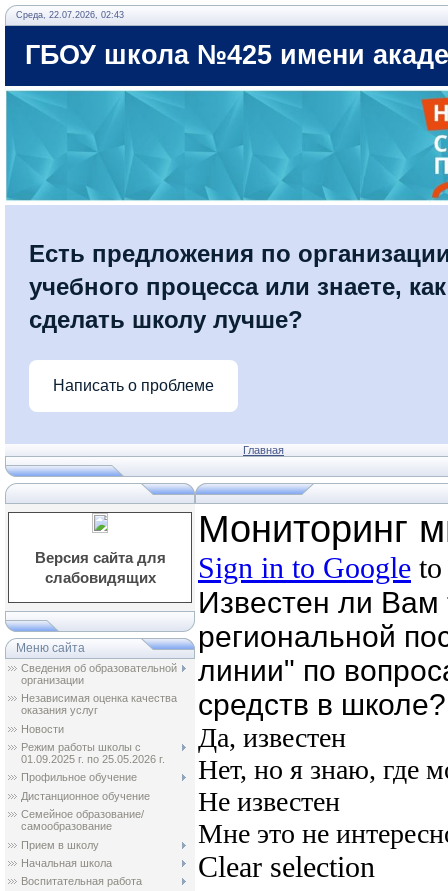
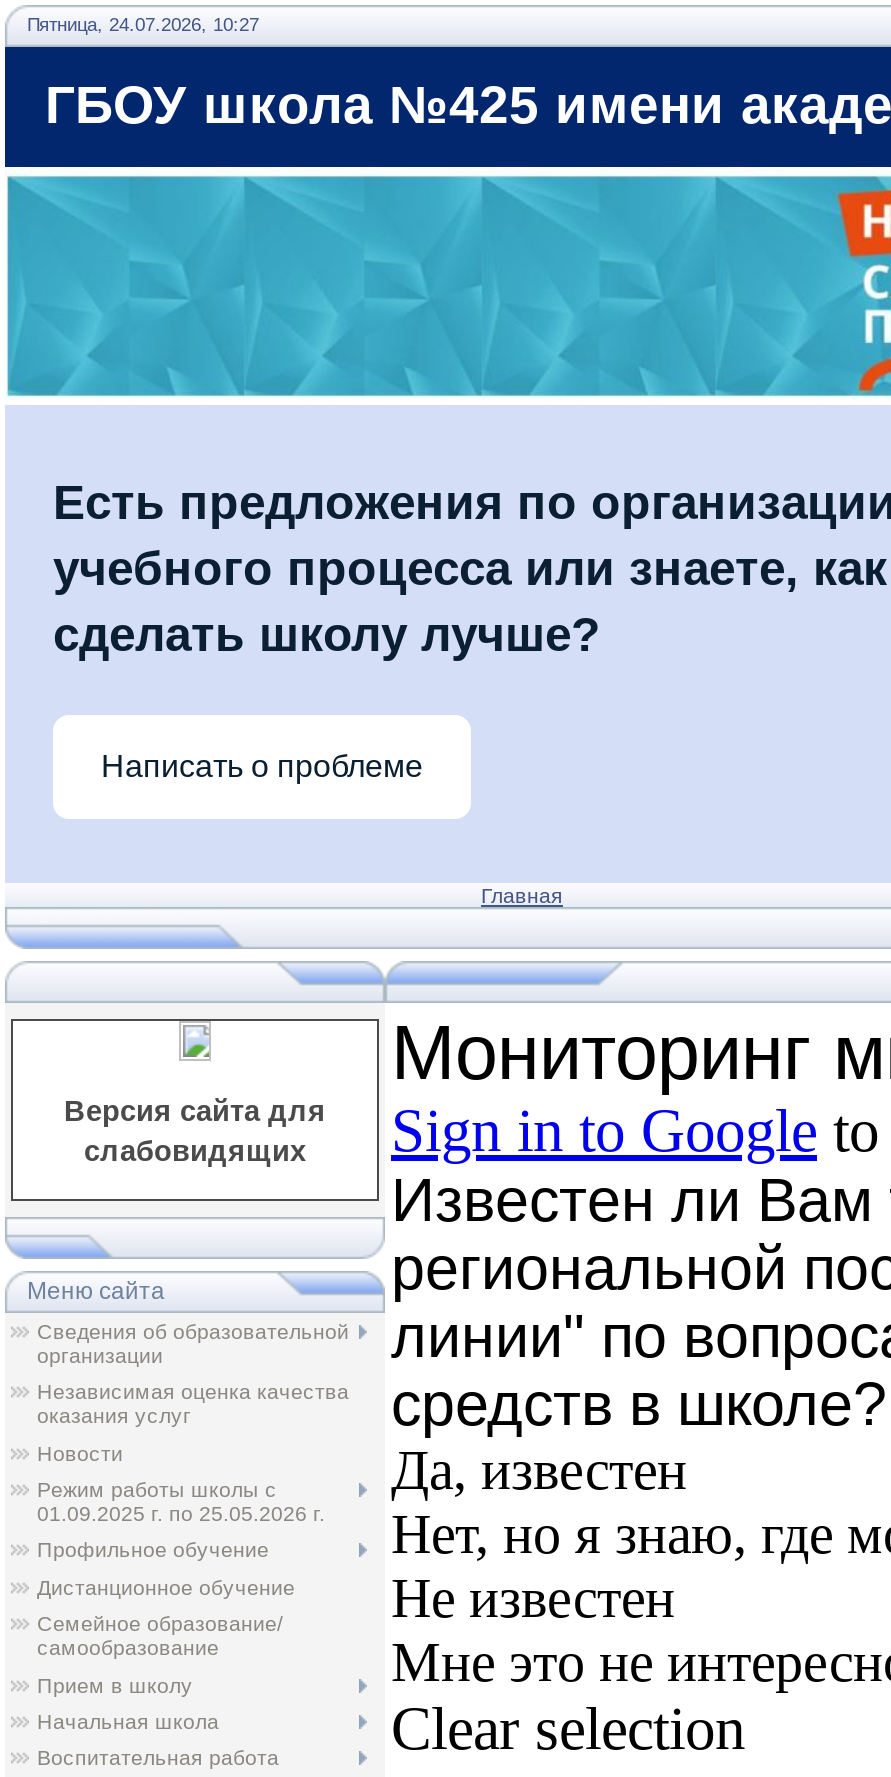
- Среда, 22.07.2026, 02:43
+ Пятница, 24.07.2026, 10:27
